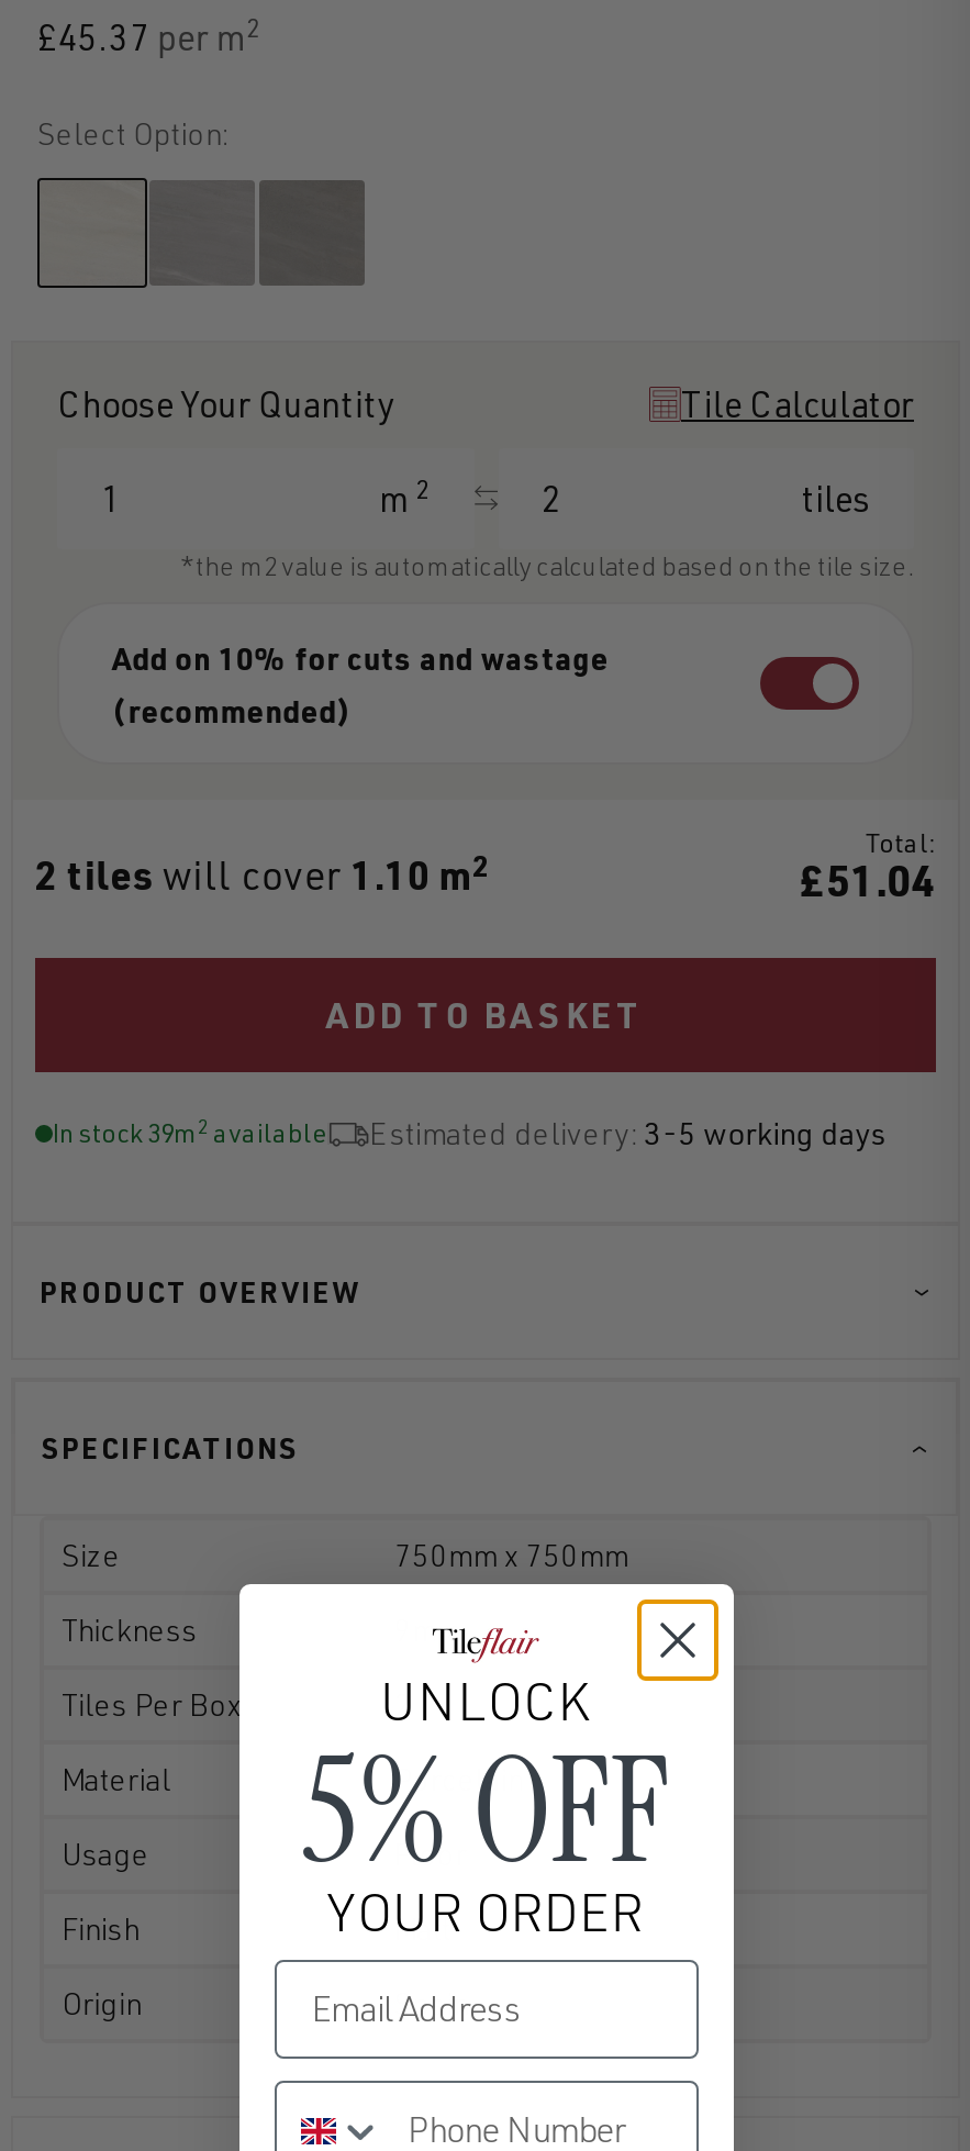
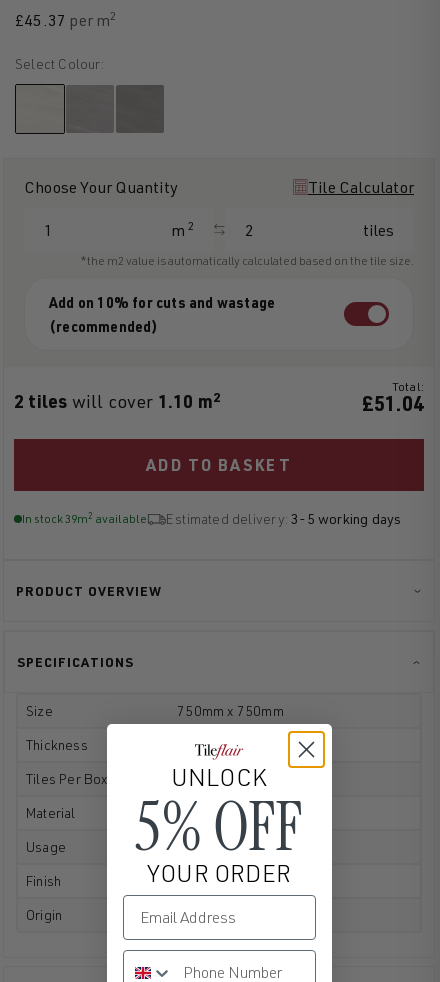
- Select Option:
+ Select Colour:
